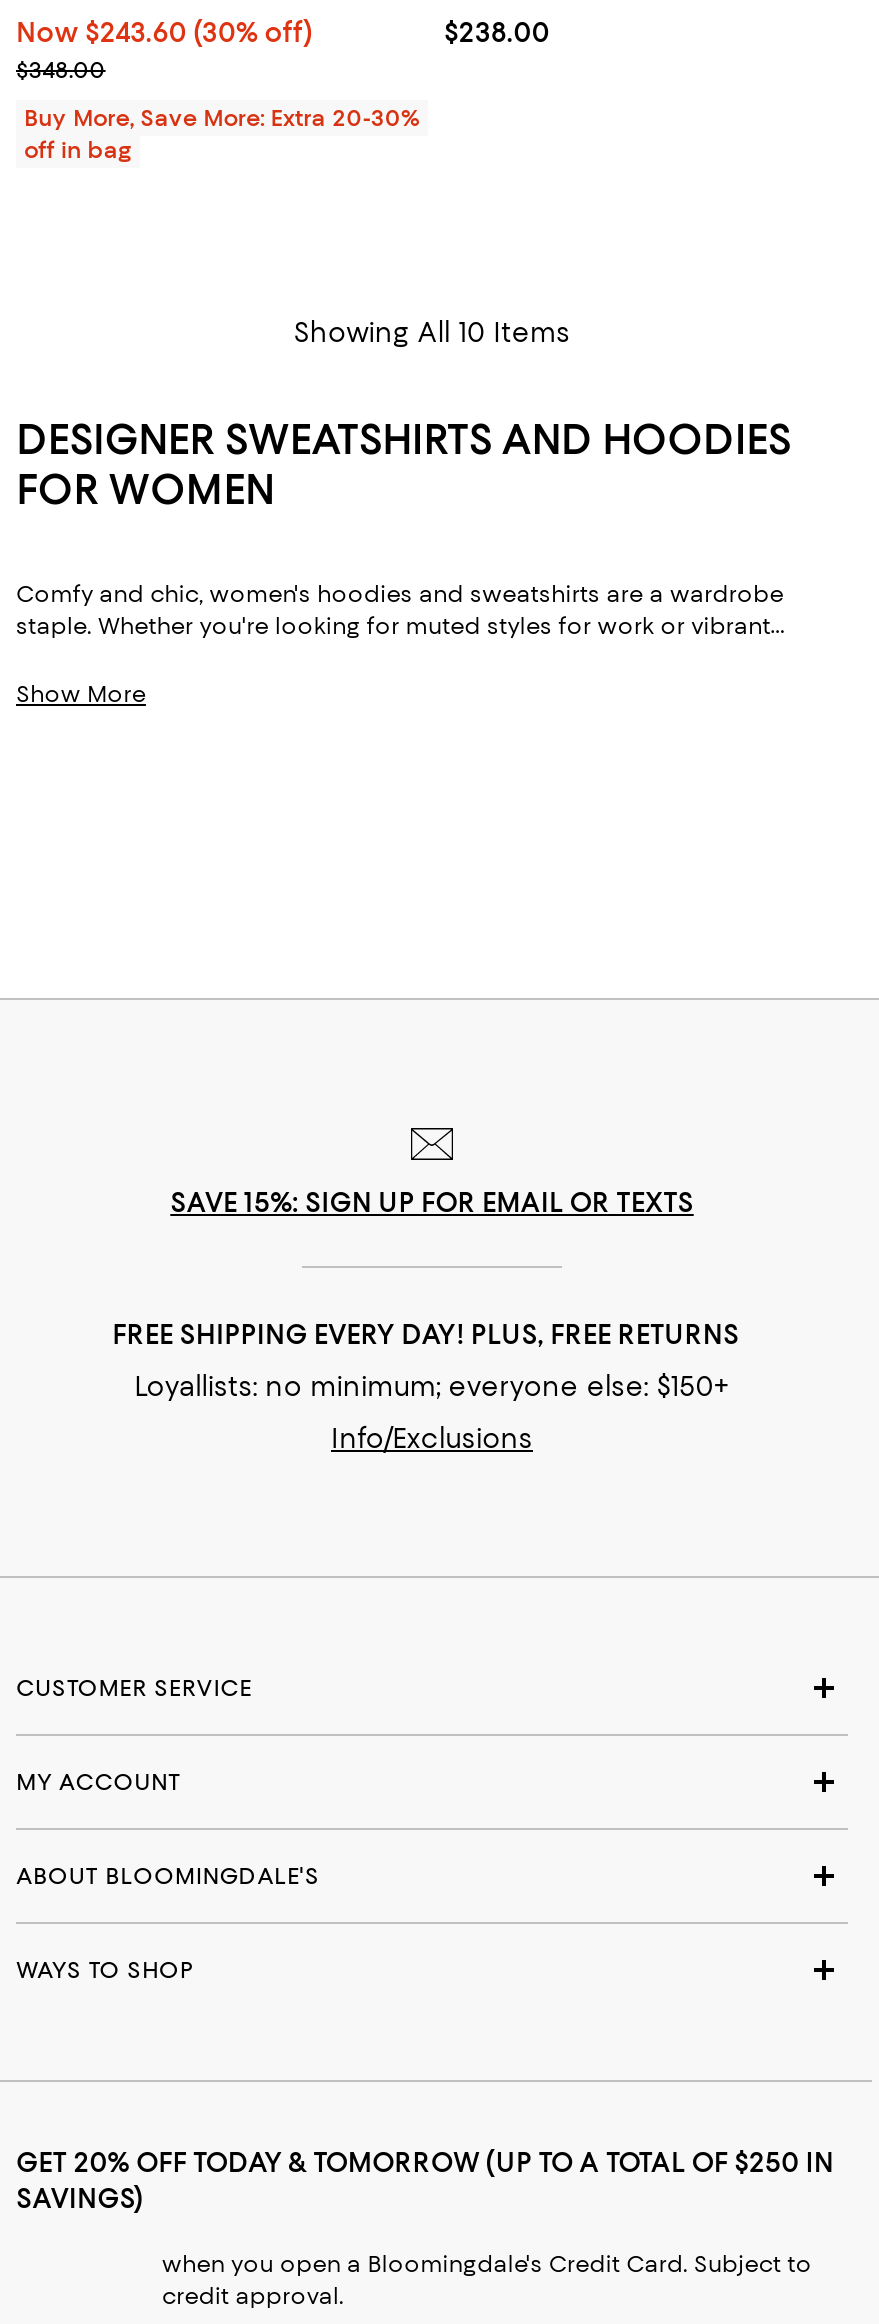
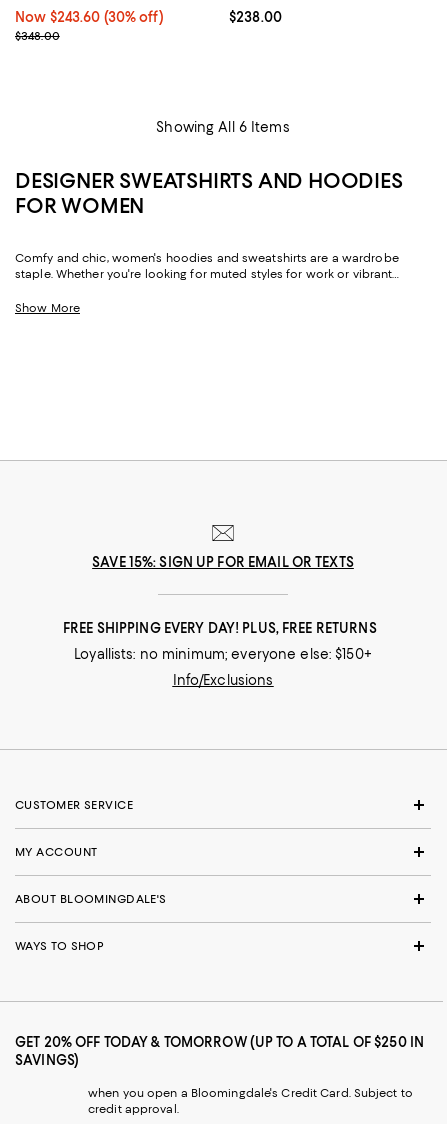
- Buy More, Save More: Extra 20-30%
- off in bag

- Showing All 10 Items
+ Showing All 6 Items
